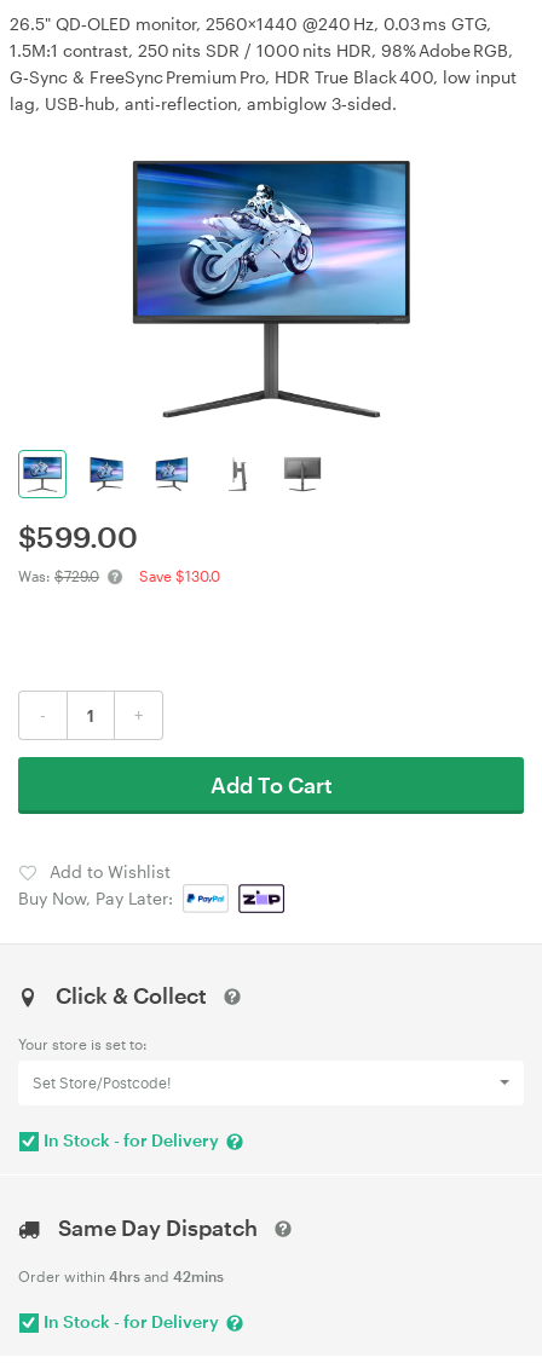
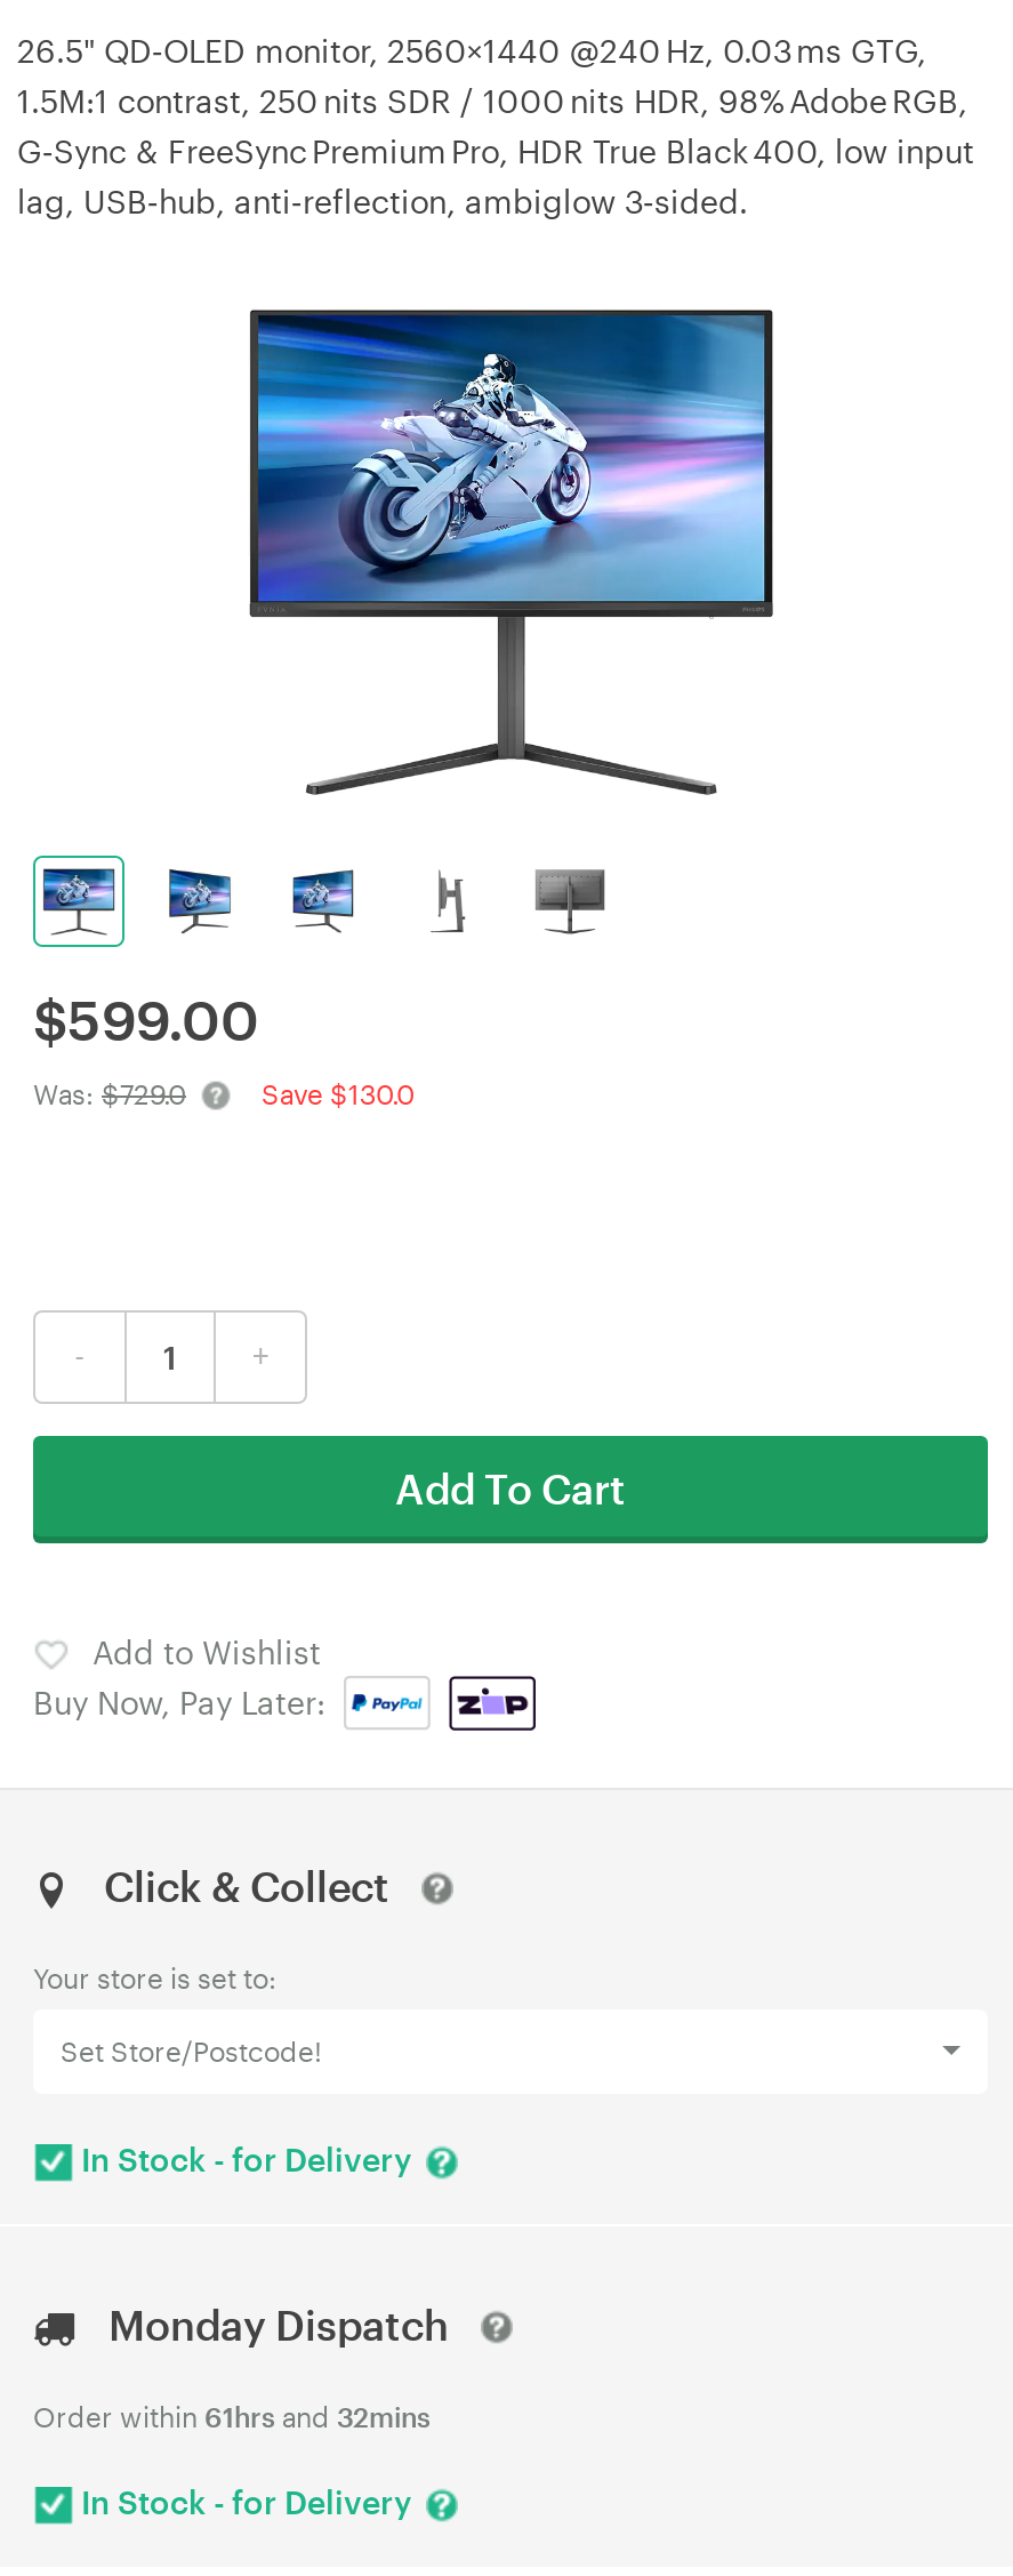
- Same Day Dispatch
+ Monday Dispatch

- Order within 4hrs and 42mins
+ Order within 61hrs and 32mins
